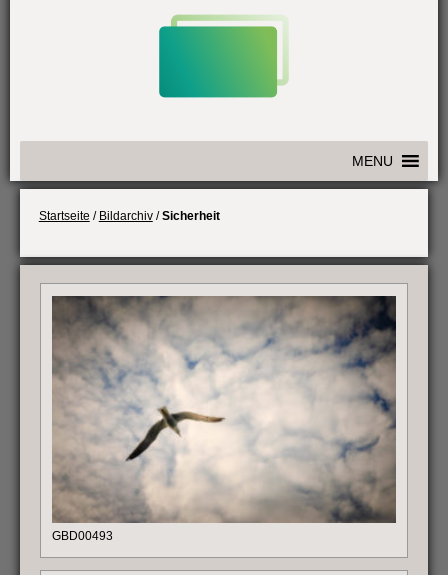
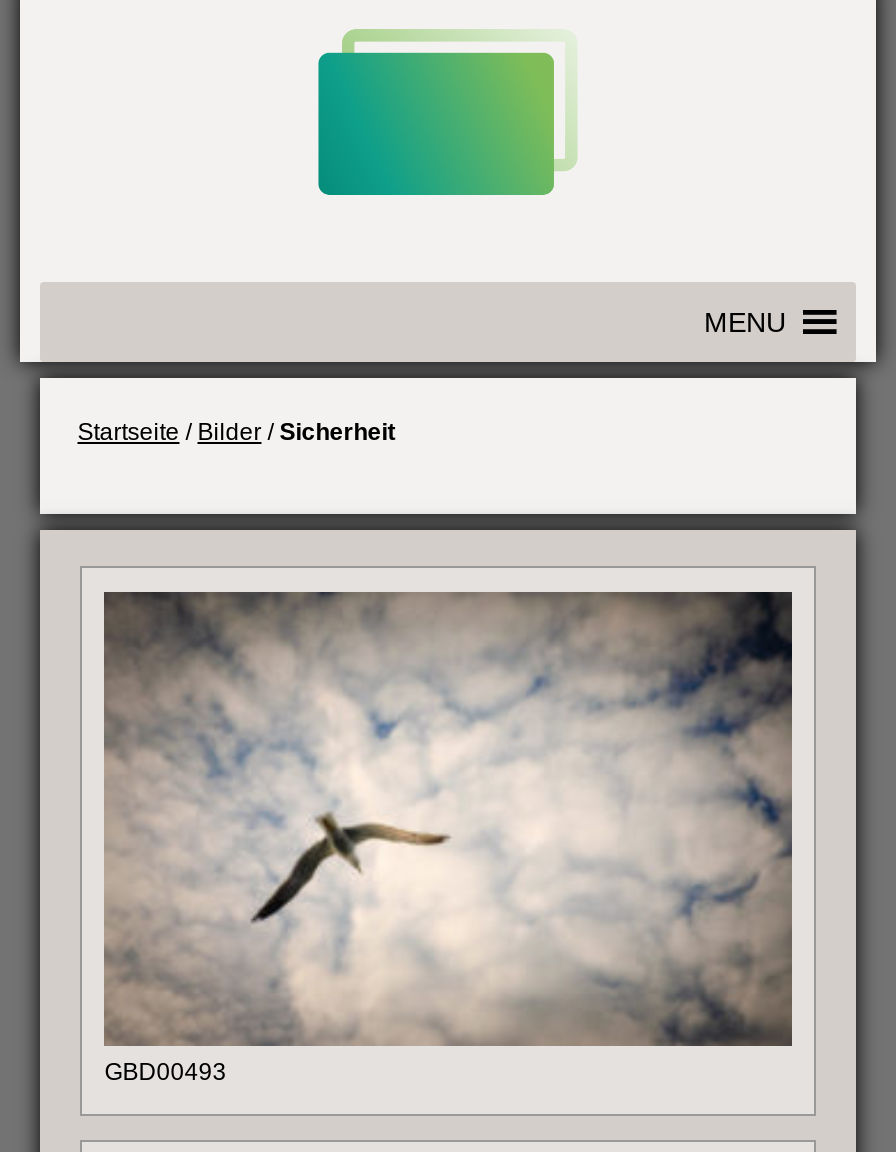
- Startseite / Bildarchiv / Sicherheit
+ Startseite / Bilder / Sicherheit
